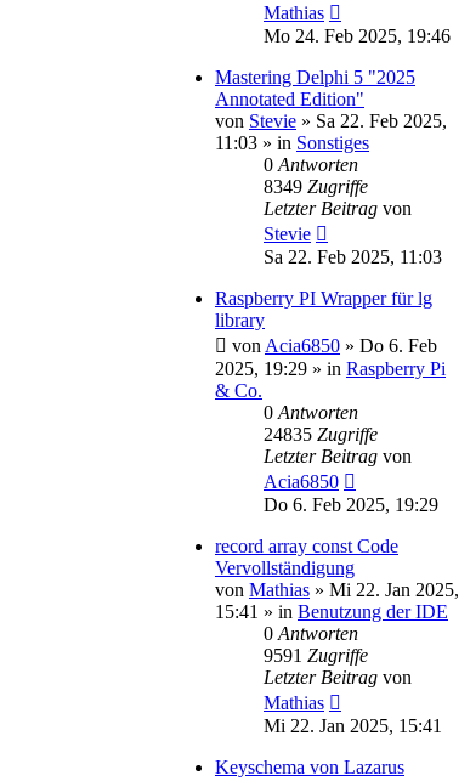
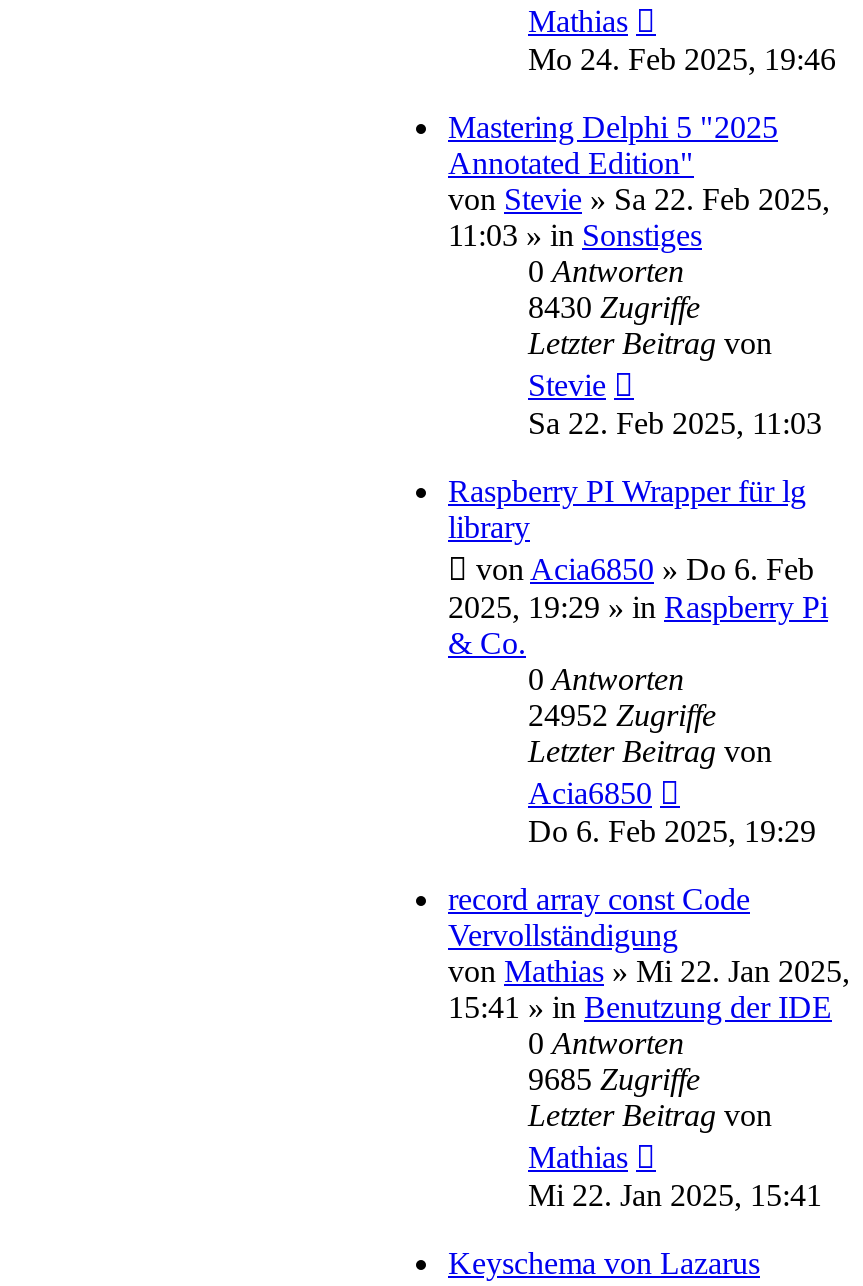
- 8349 Zugriffe
+ 8430 Zugriffe

- 24835 Zugriffe
+ 24952 Zugriffe

- 9591 Zugriffe
+ 9685 Zugriffe
